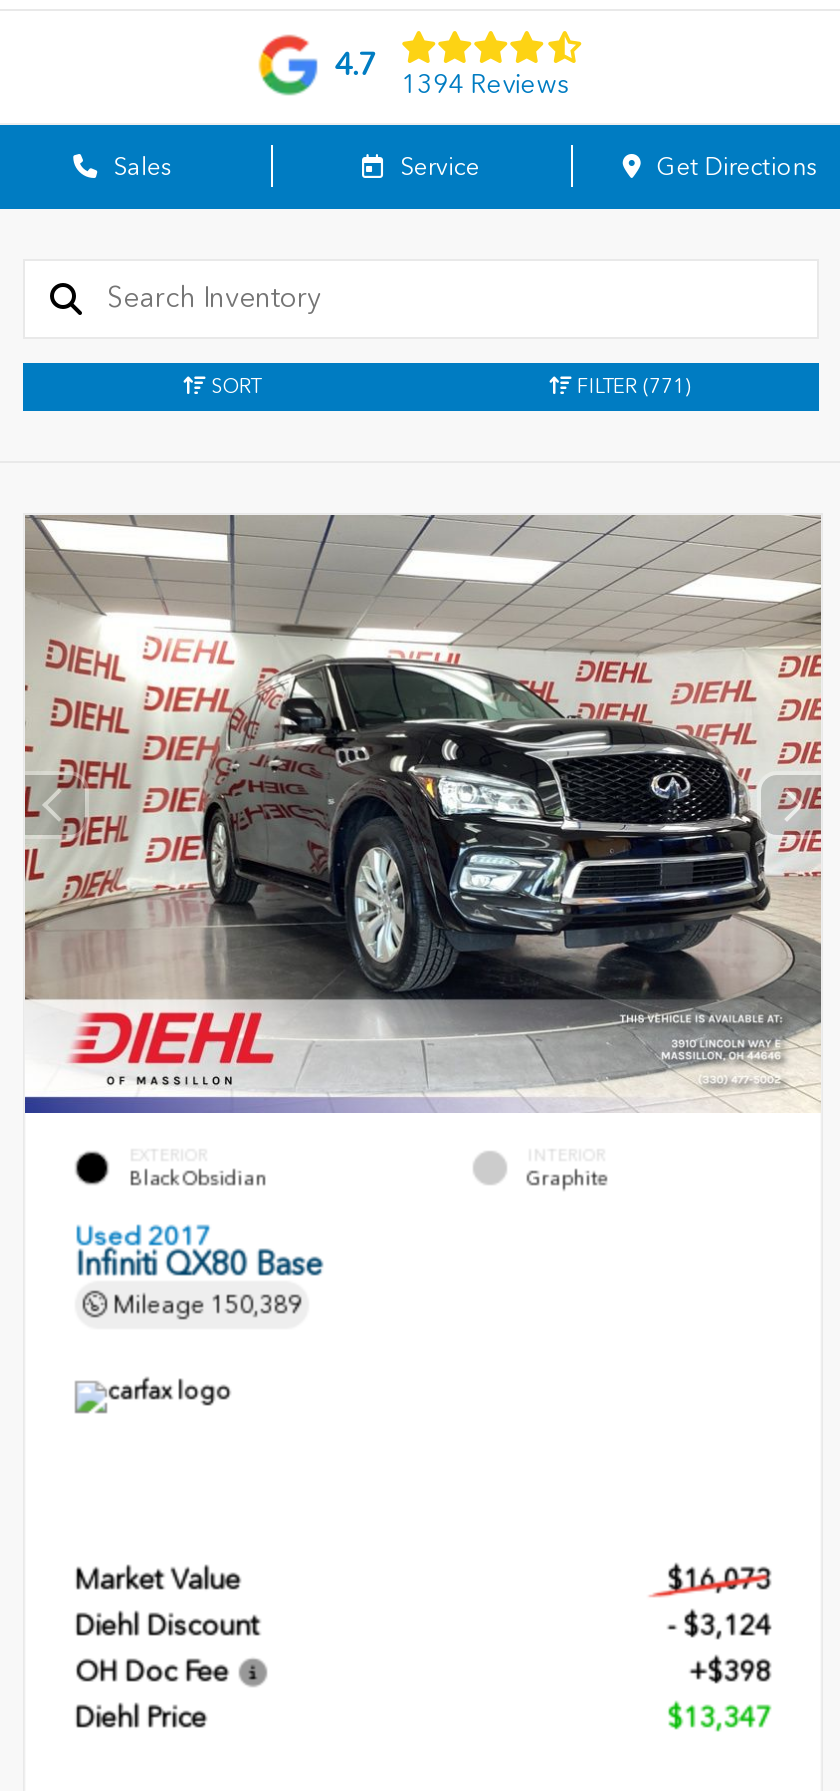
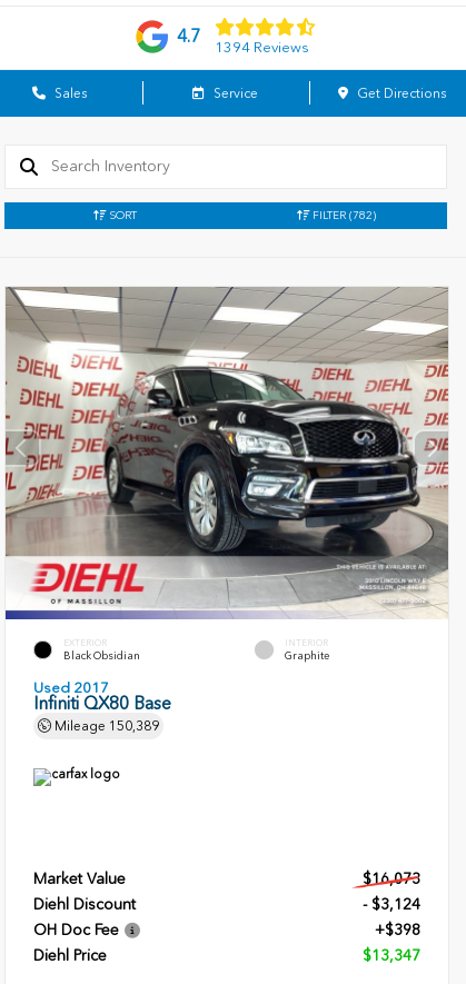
- FILTER (771)
+ FILTER (782)
